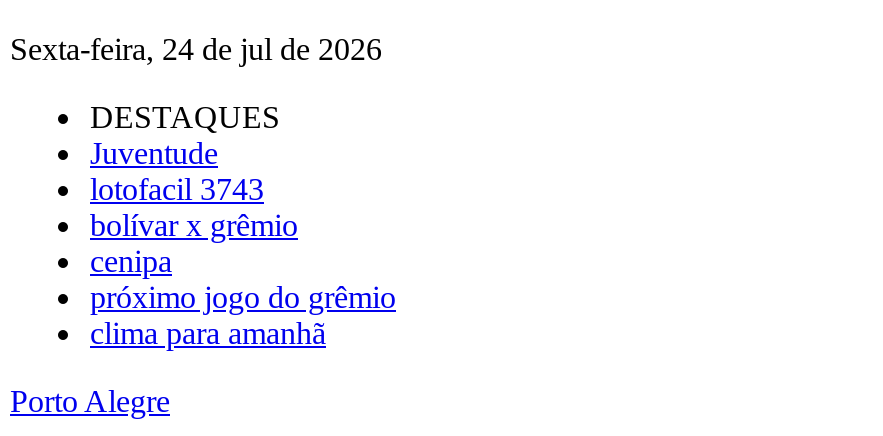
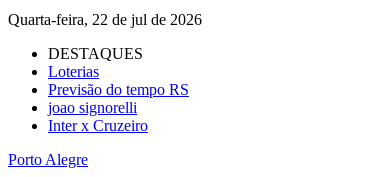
- Sexta-feira, 24 de jul de 2026
+ Quarta-feira, 22 de jul de 2026

- Juventude
- lotofacil 3743
- bolívar x grêmio
- cenipa
- próximo jogo do grêmio
- clima para amanhã
+ Loterias
+ Previsão do tempo RS
+ joao signorelli
+ Inter x Cruzeiro
